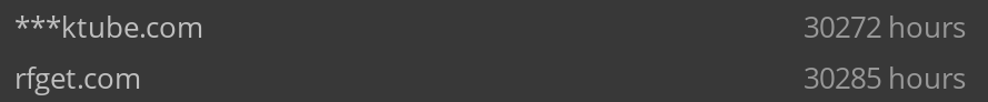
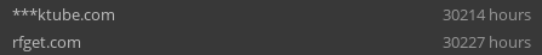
- 30272 hours
+ 30214 hours

- 30285 hours
+ 30227 hours
